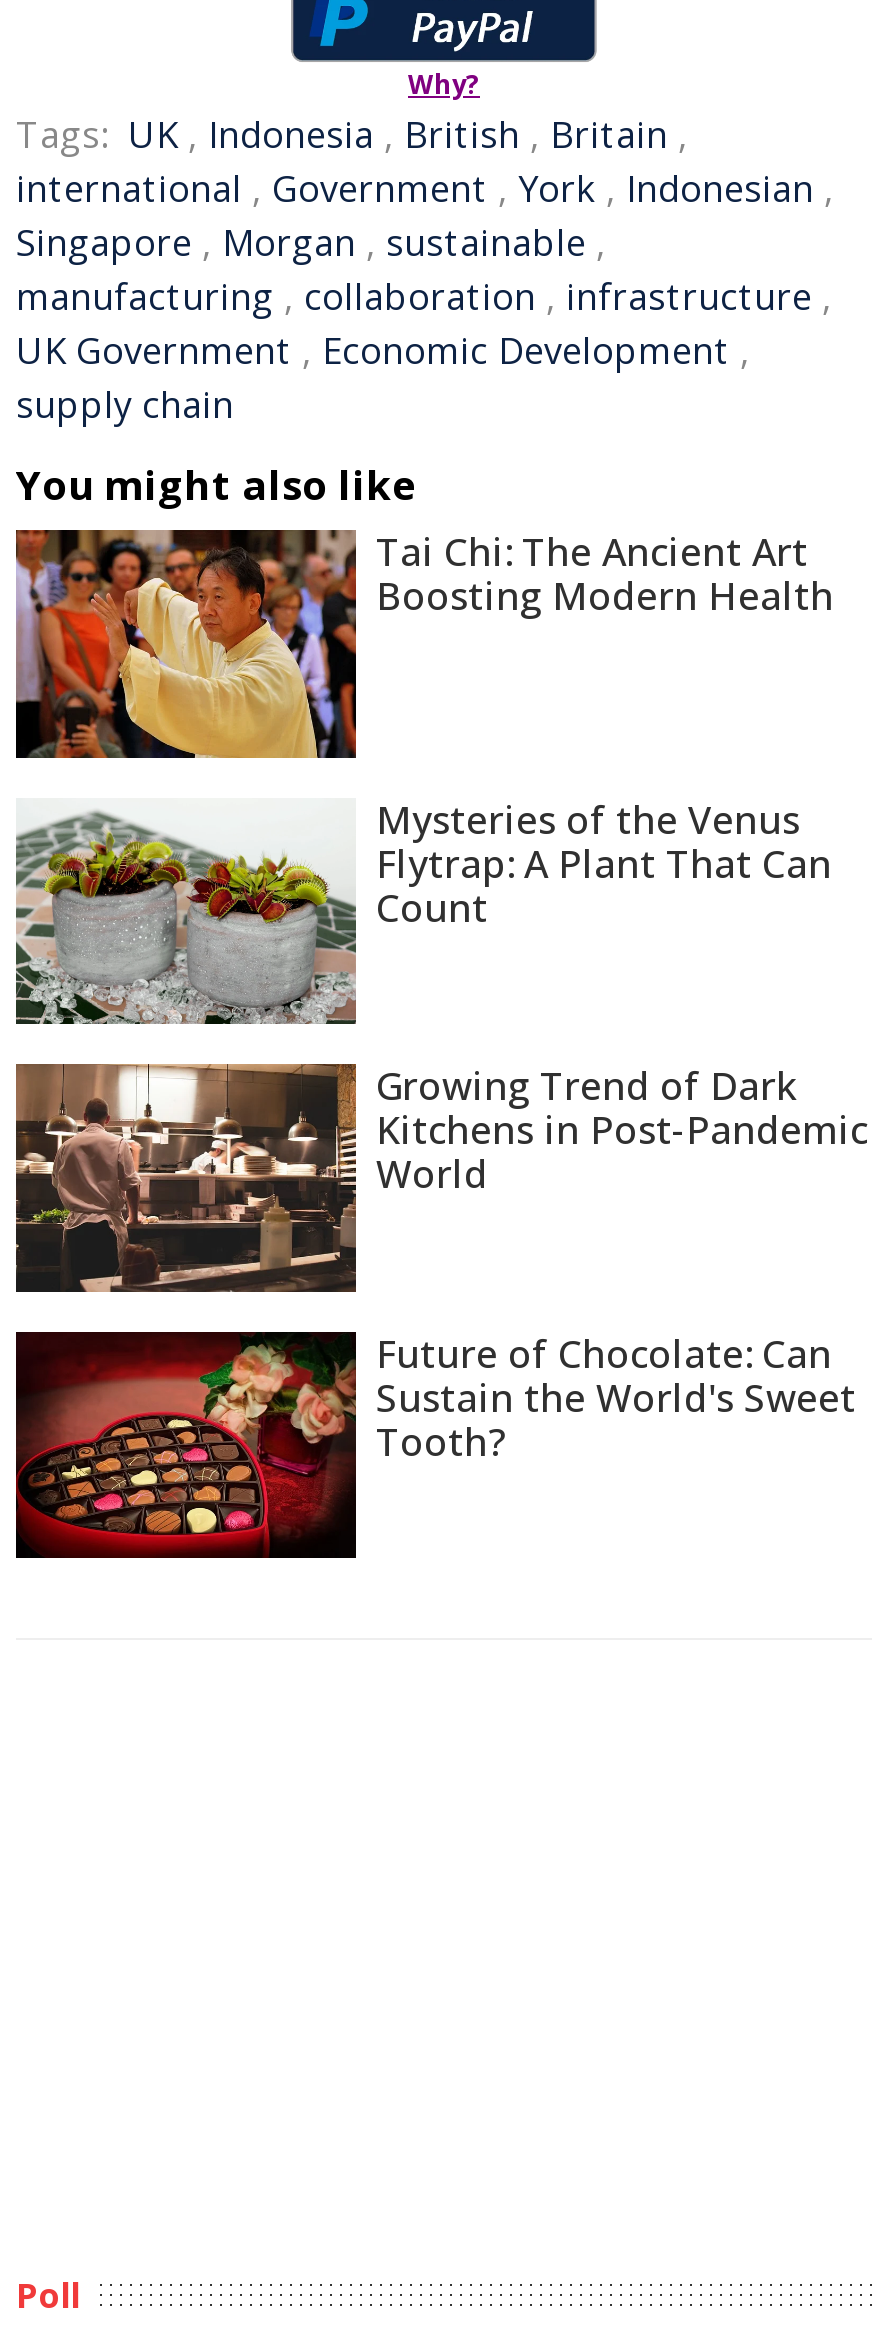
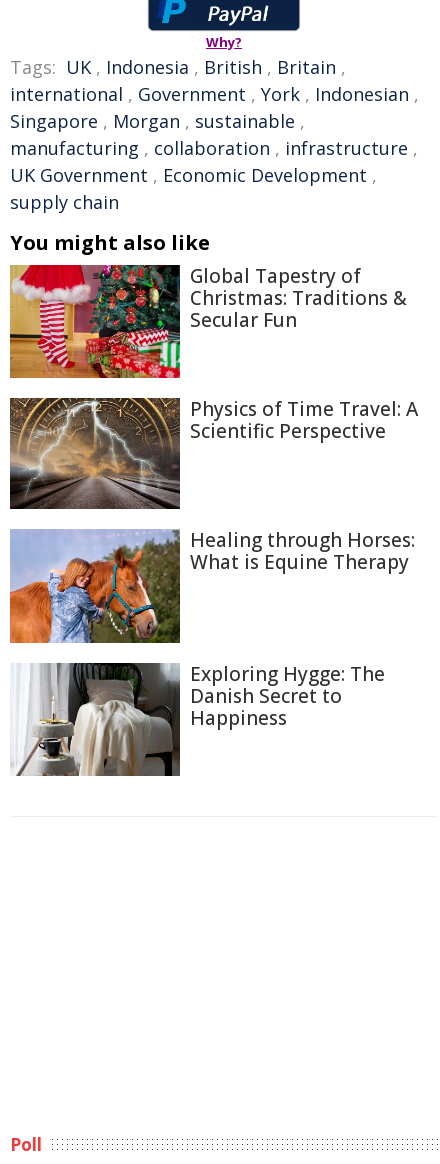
- [image]
- Tai Chi: The Ancient Art
- Boosting Modern Health
+ [image]
+ Global Tapestry of
+ Christmas: Traditions &
+ Secular Fun

- [image]
- Mysteries of the Venus
- Flytrap: A Plant That Can
- Count
+ [image]
+ Physics of Time Travel: A
+ Scientific Perspective

- [image]
- Growing Trend of Dark
- Kitchens in Post-Pandemic
- World
+ [image]
+ Healing through Horses:
+ What is Equine Therapy

- [image]
- Future of Chocolate: Can
- Sustain the World's Sweet
- Tooth?
+ [image]
+ Exploring Hygge: The
+ Danish Secret to
+ Happiness
